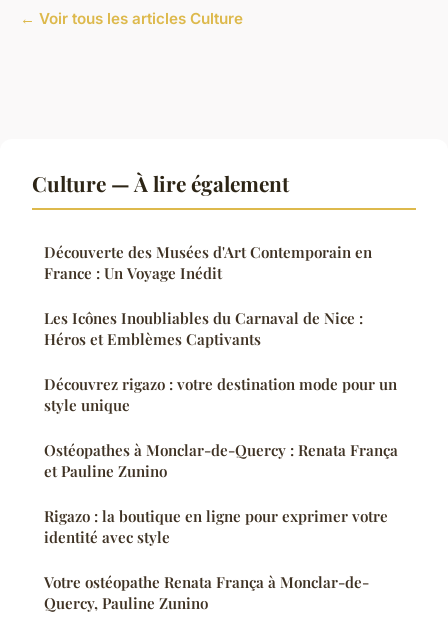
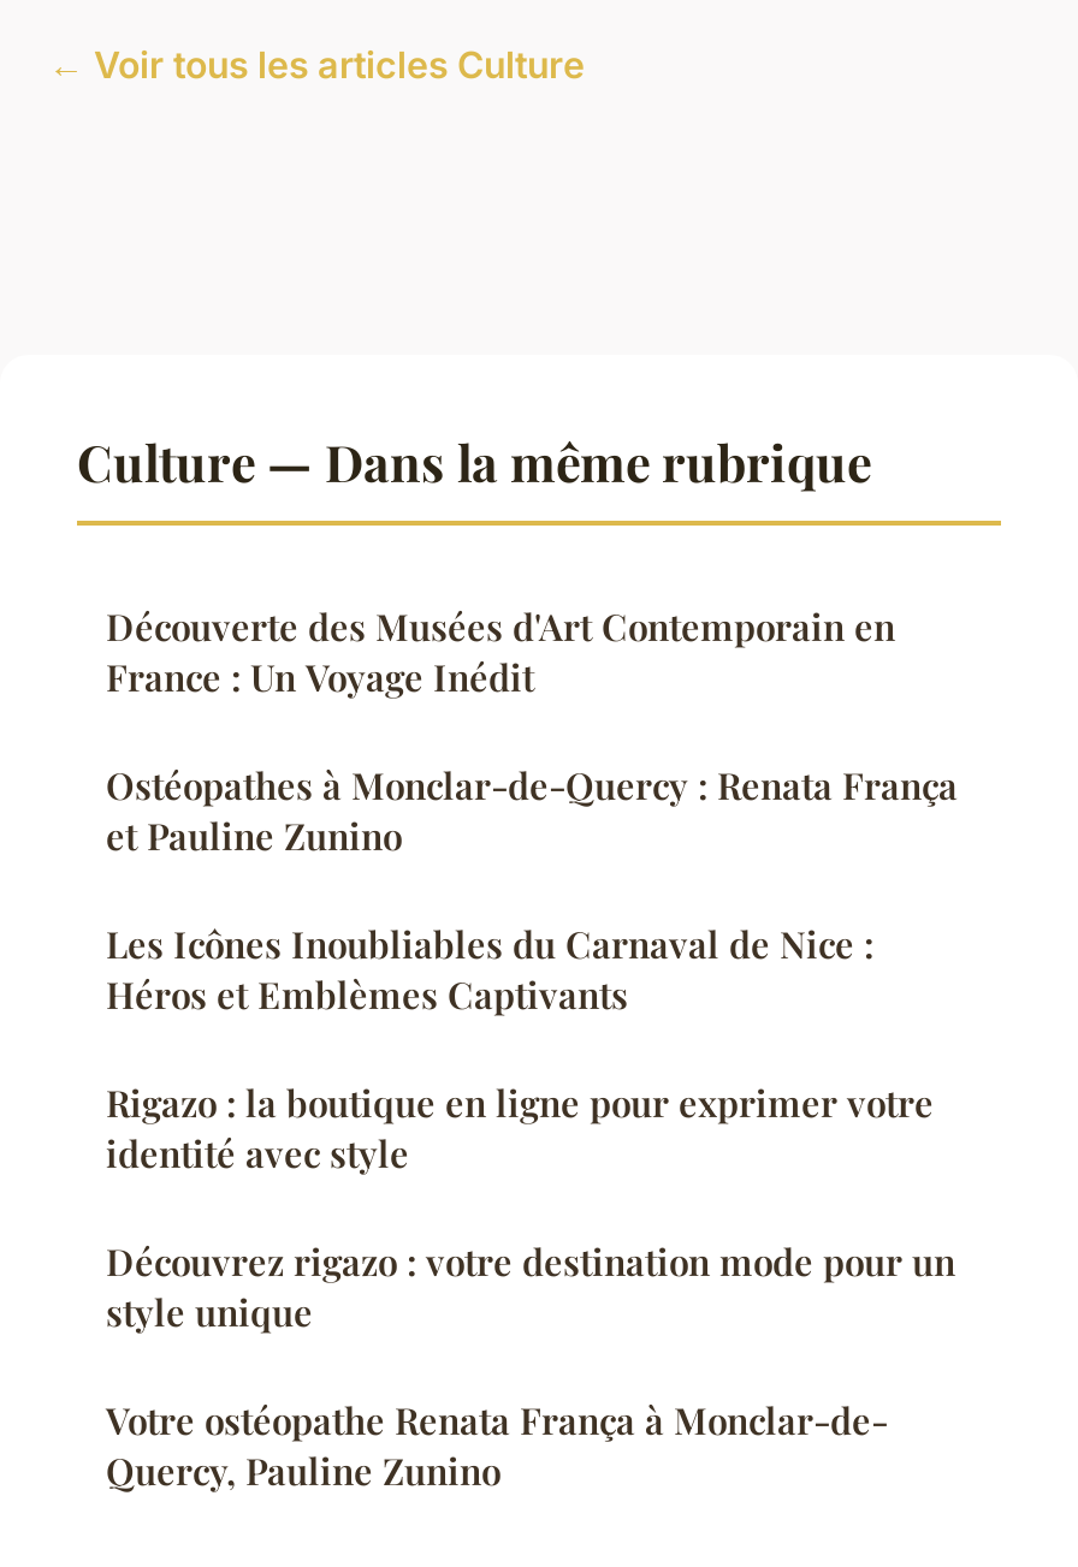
- Culture — À lire également
+ Culture — Dans la même rubrique

moved down: Les Icônes Inoubliables du Carnaval de Nice : | Héros et Emblèmes Captivants

moved down: Découvrez rigazo : votre destination mode pour un | style unique

moved up: Ostéopathes à Monclar-de-Quercy : Renata França | et Pauline Zunino

moved up: Rigazo : la boutique en ligne pour exprimer votre | identité avec style
